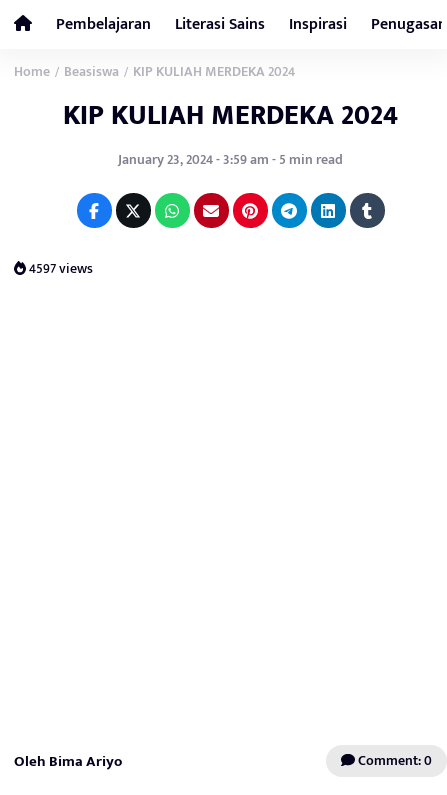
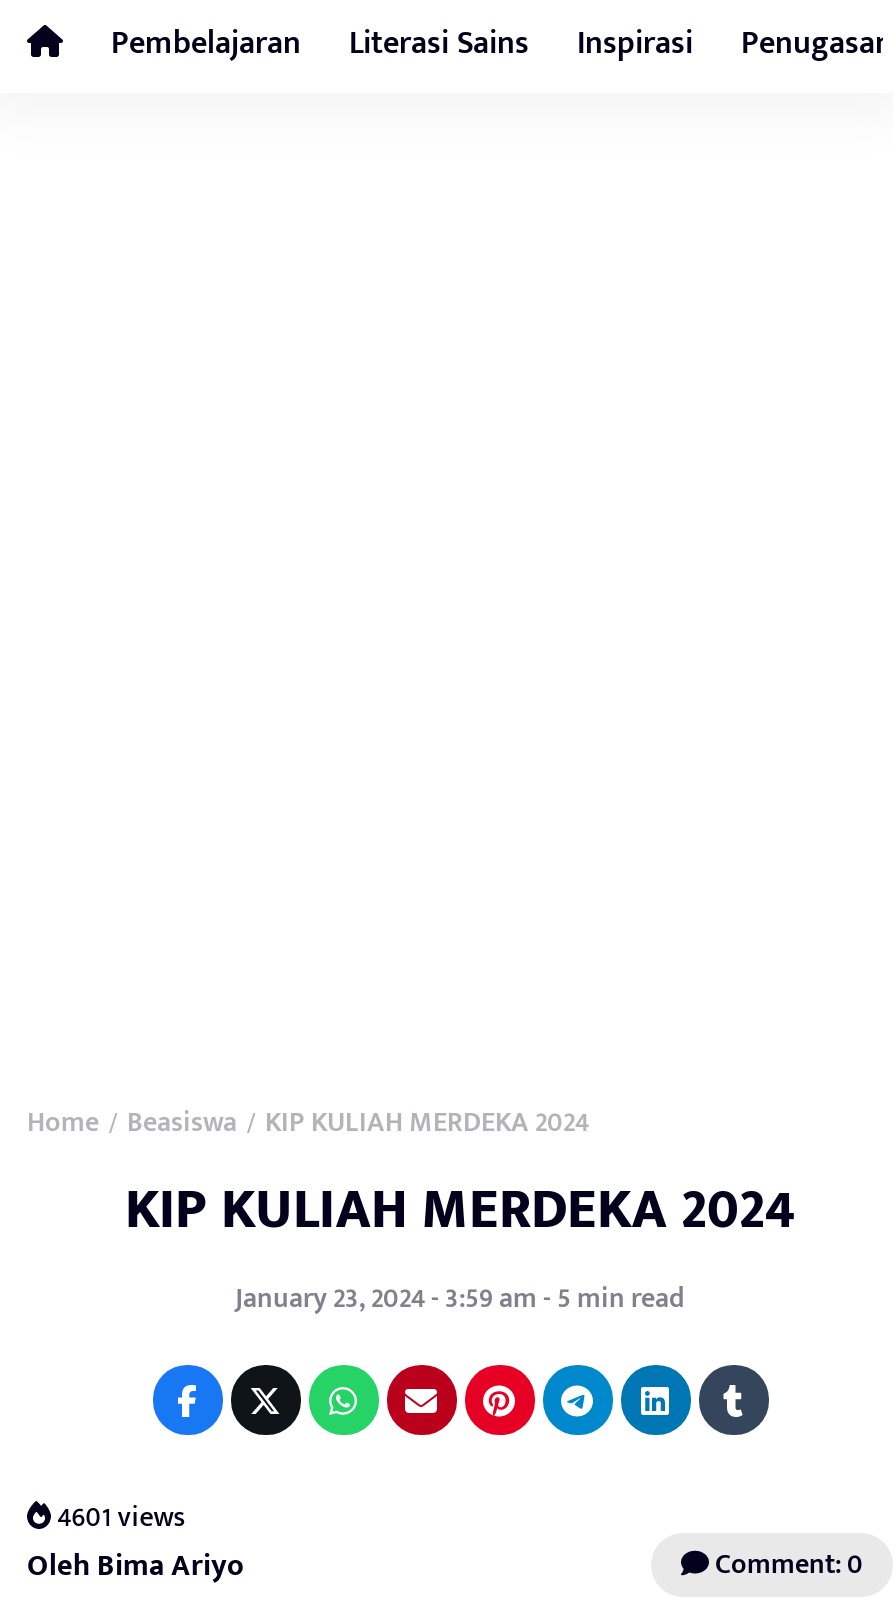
moved down: Home / Beasiswa / KIP KULIAH MERDEKA 2024 | KIP KULIAH MERDEKA 2024 | January 23, 2024 - 3:59 am - 5 min read

- 4597 views
+ 4601 views
